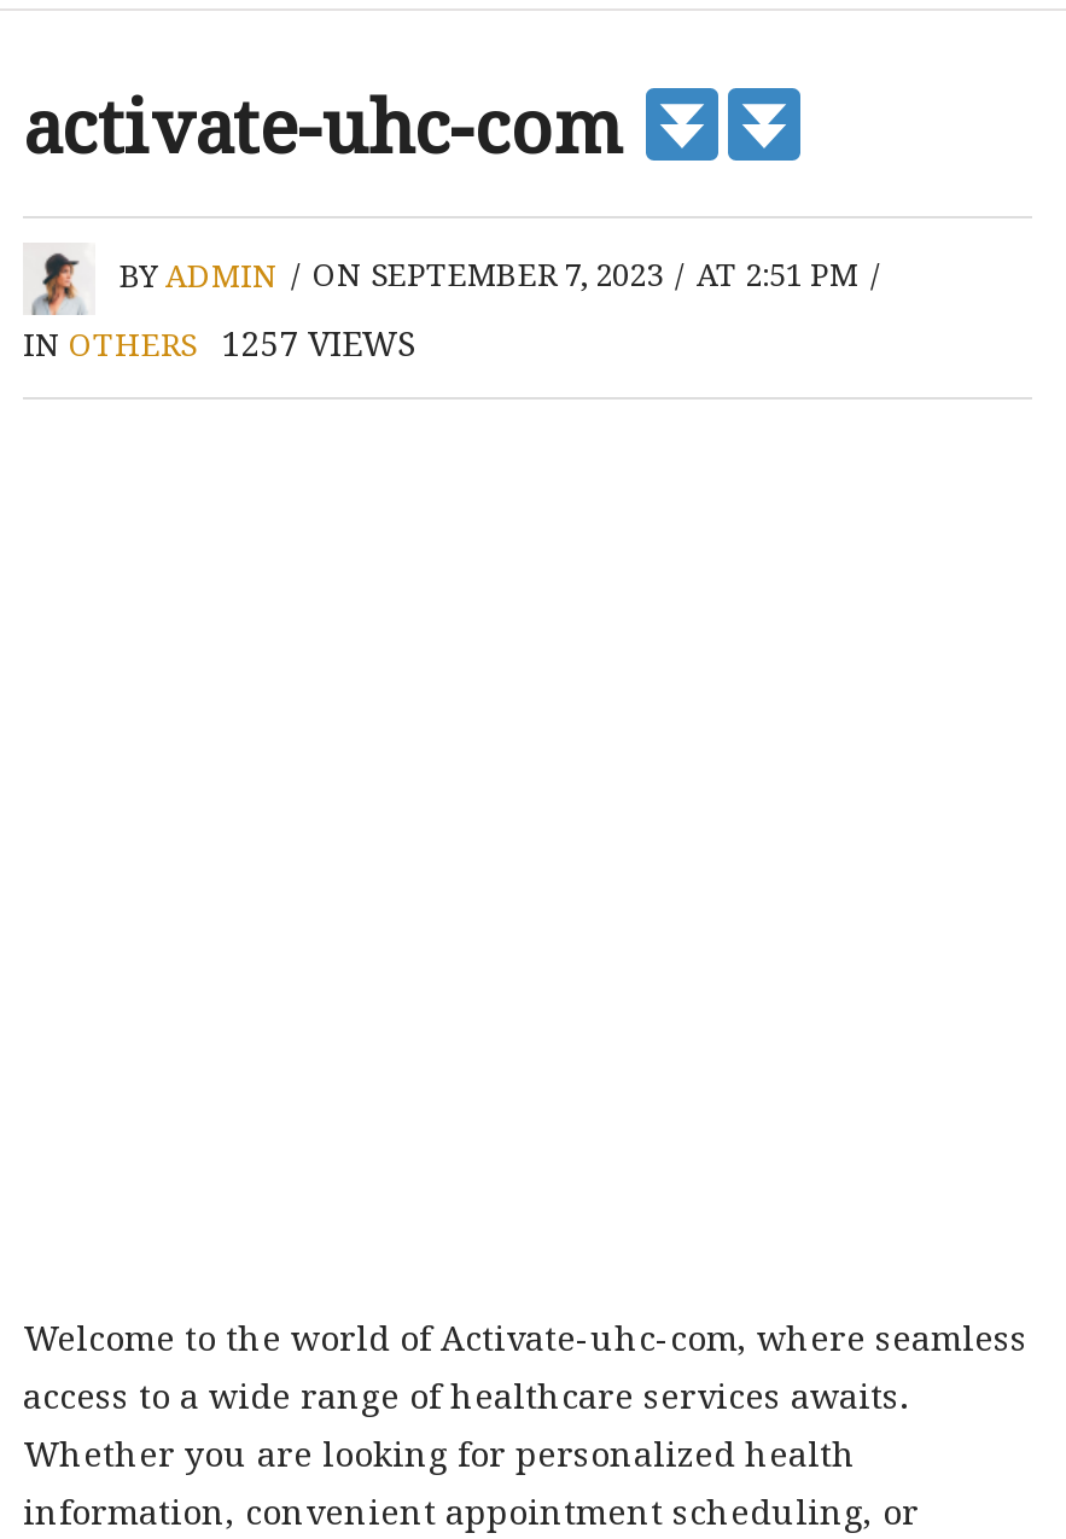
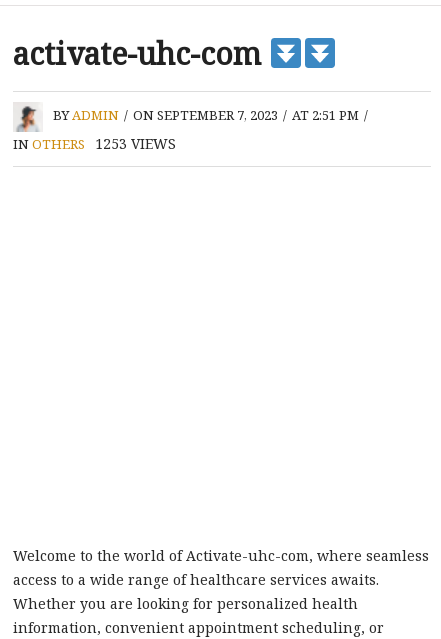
- IN OTHERS 1257 VIEWS
+ IN OTHERS 1253 VIEWS
